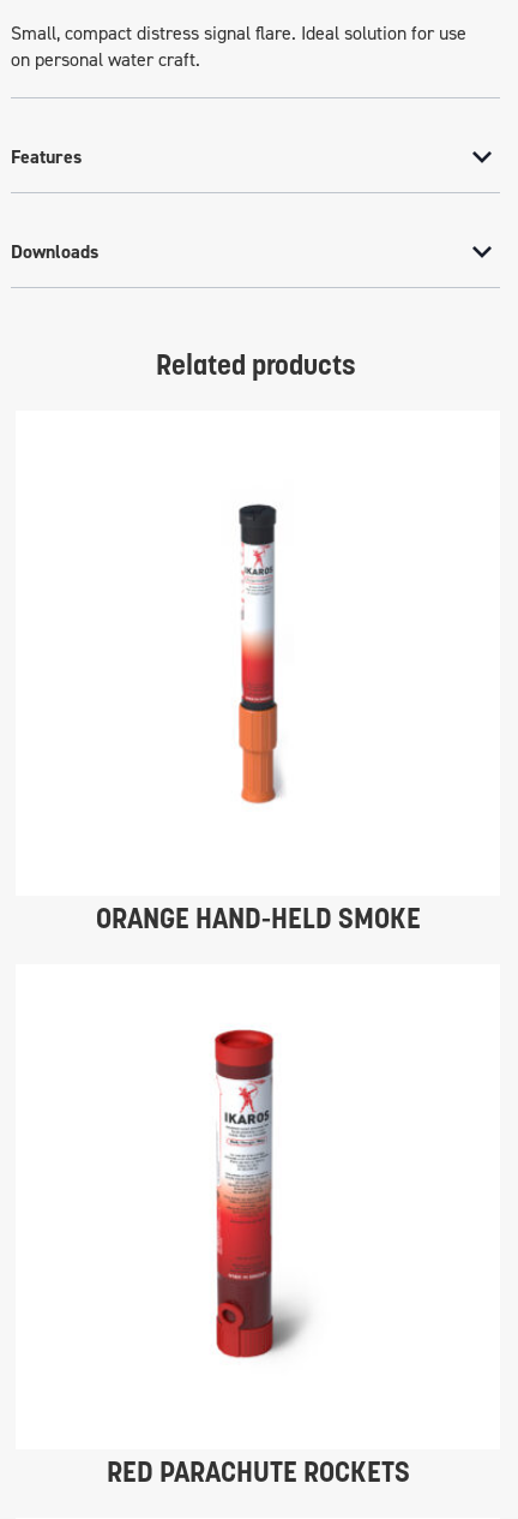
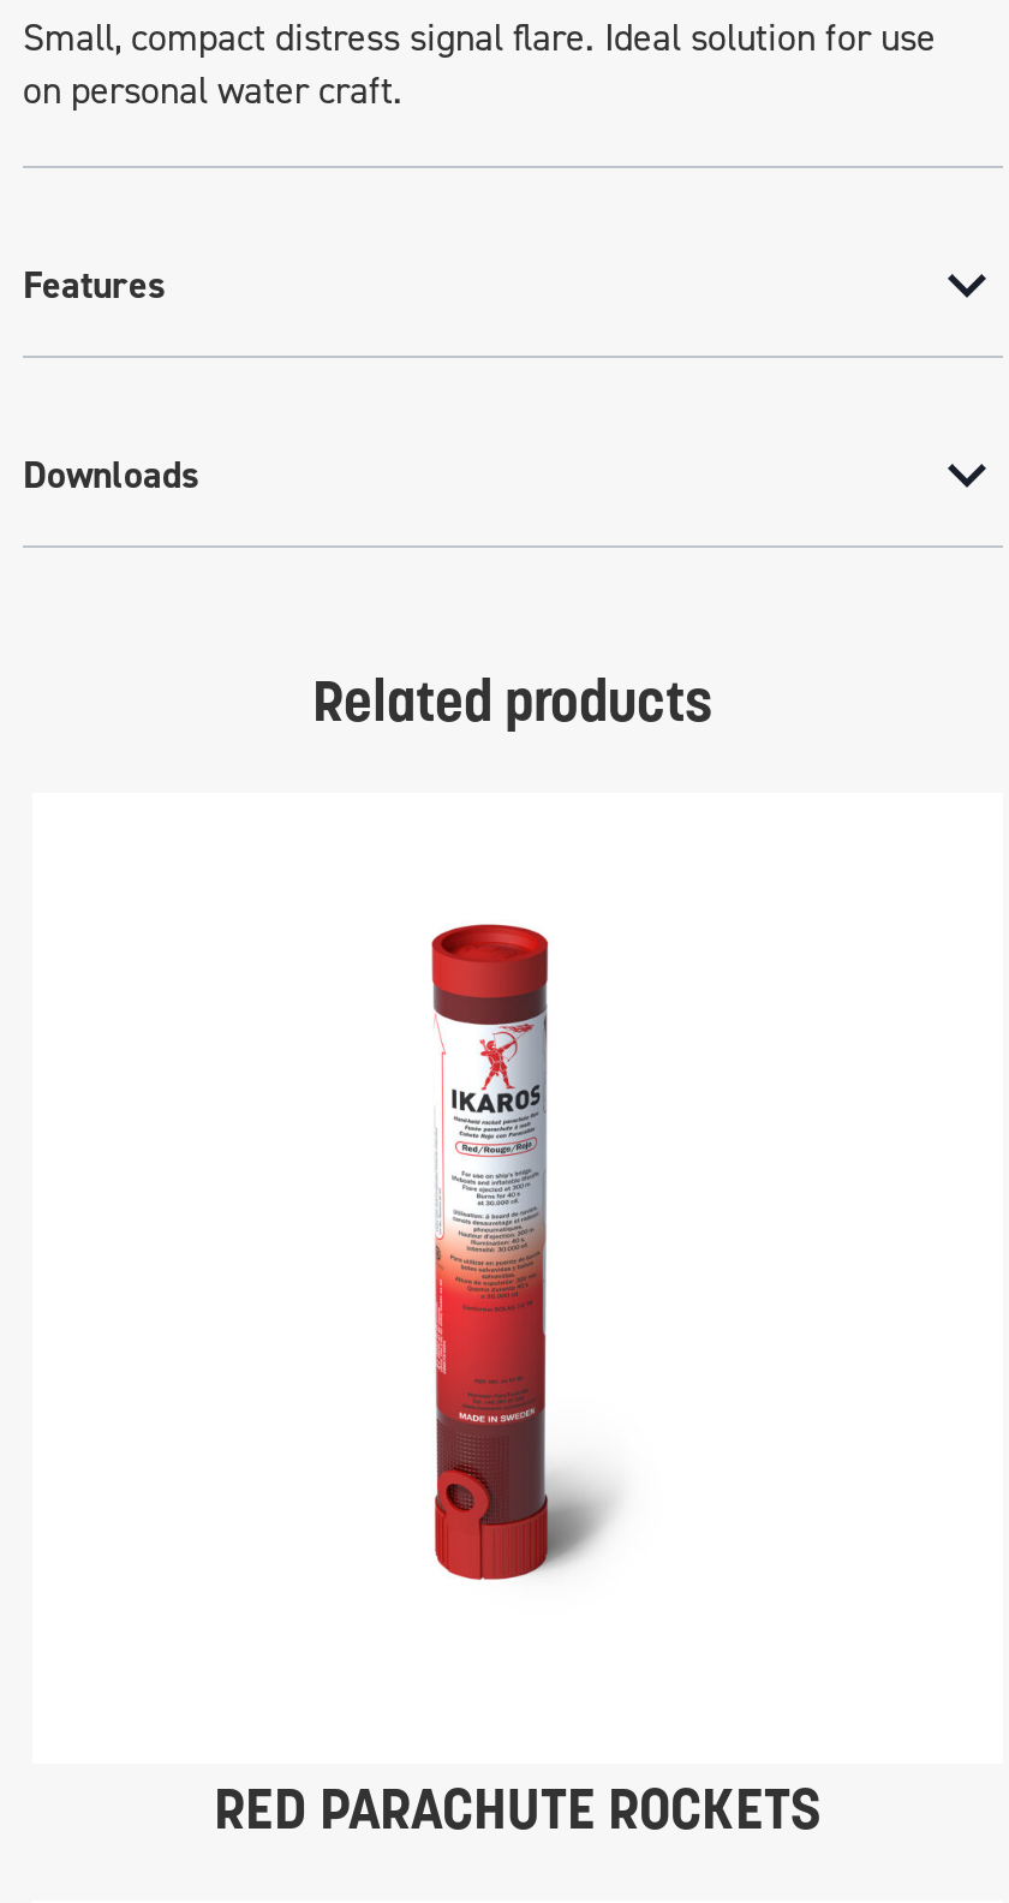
- [image]

- ORANGE HAND-HELD SMOKE
